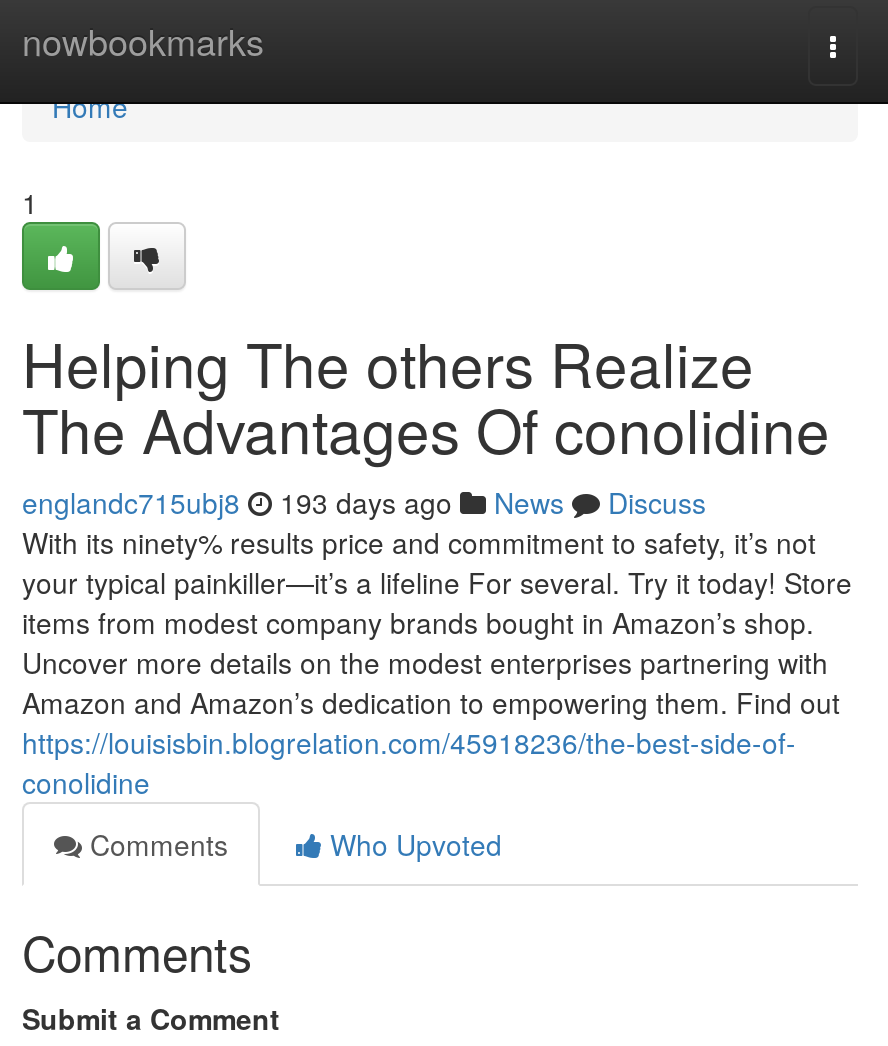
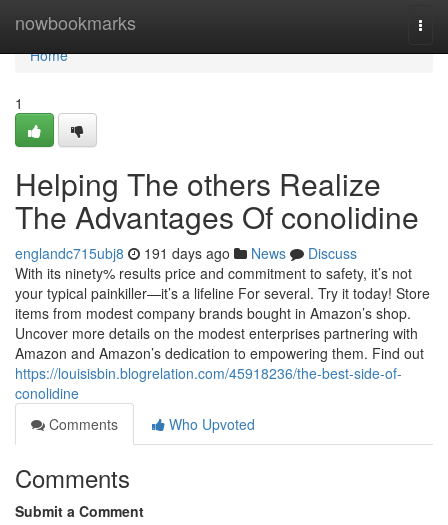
- englandc715ubj8 193 days ago News Discuss
+ englandc715ubj8 191 days ago News Discuss
